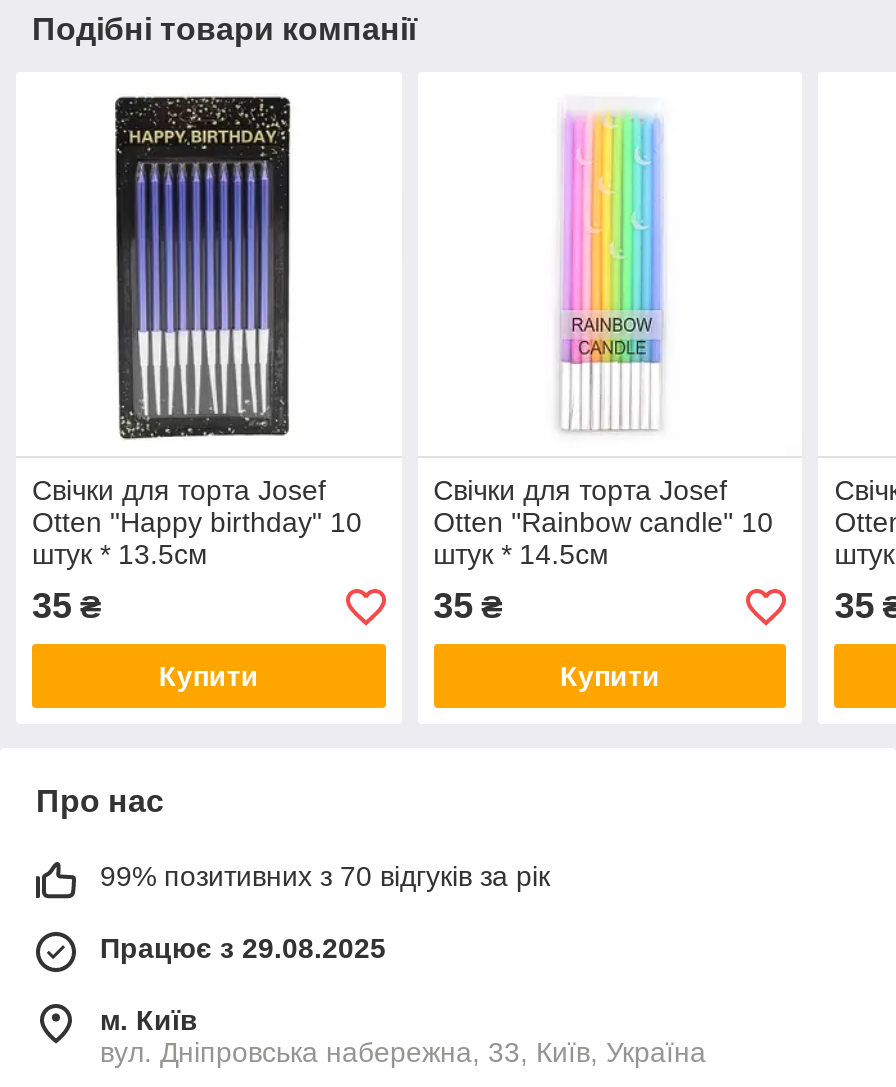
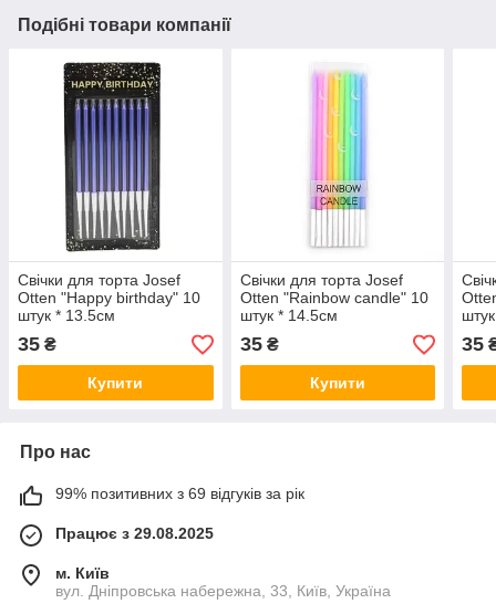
- 99% позитивних з 70 відгуків за рік
+ 99% позитивних з 69 відгуків за рік
